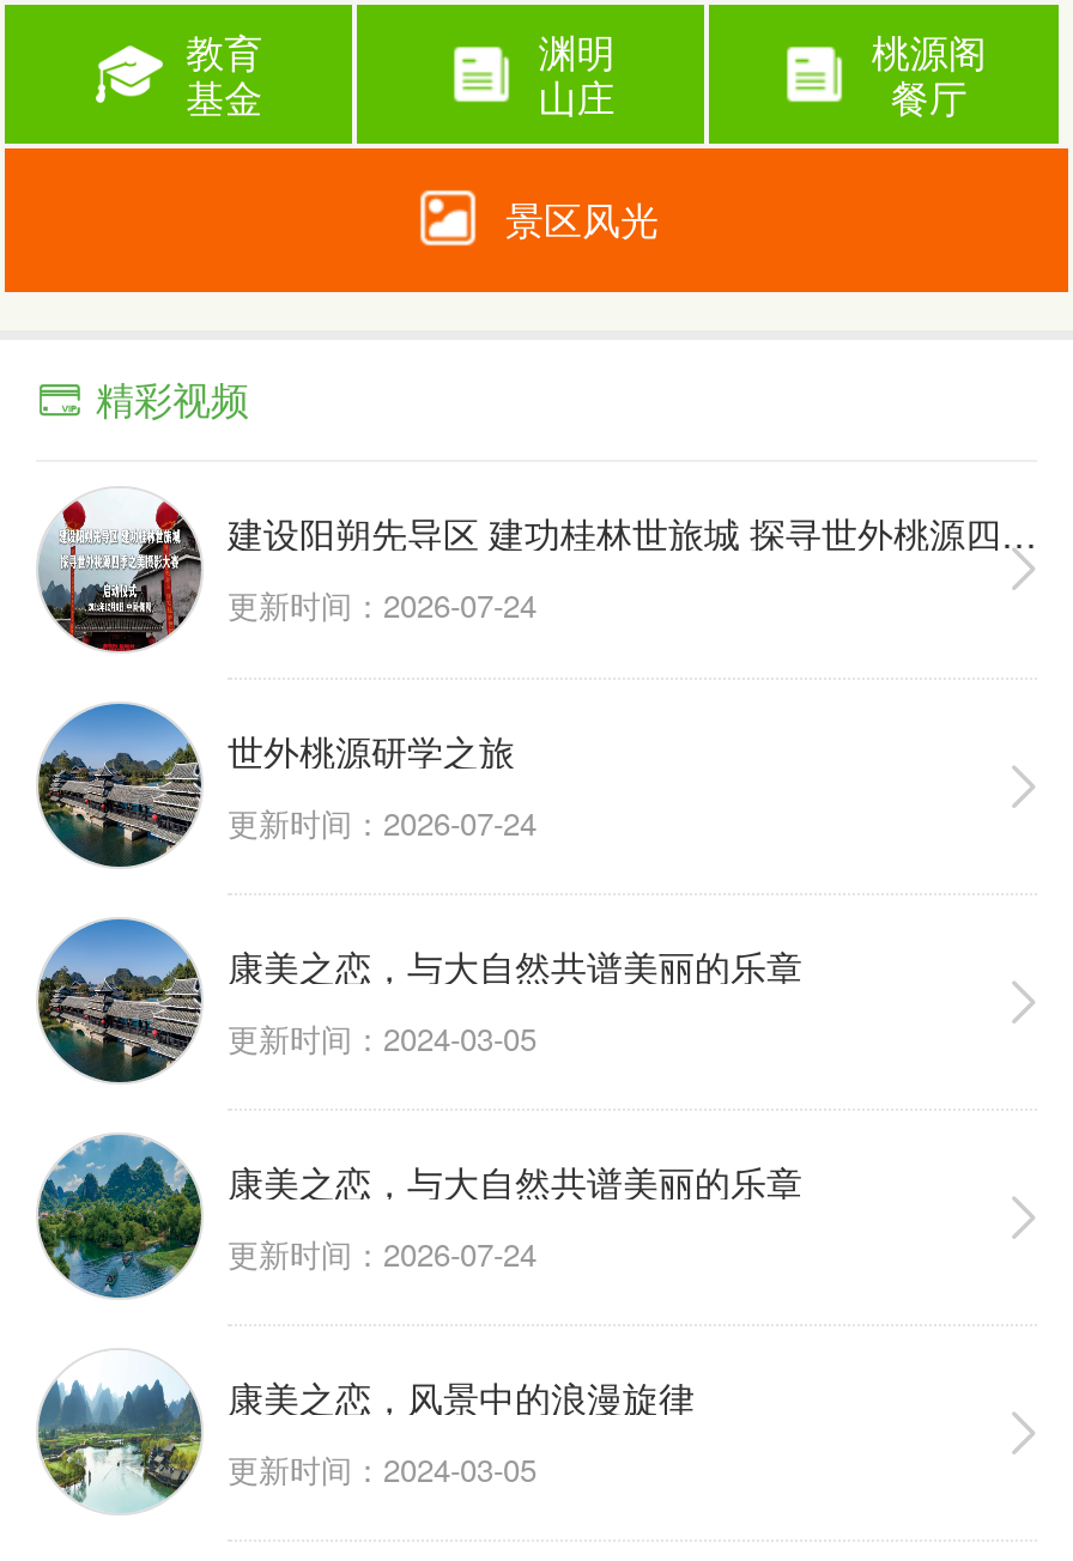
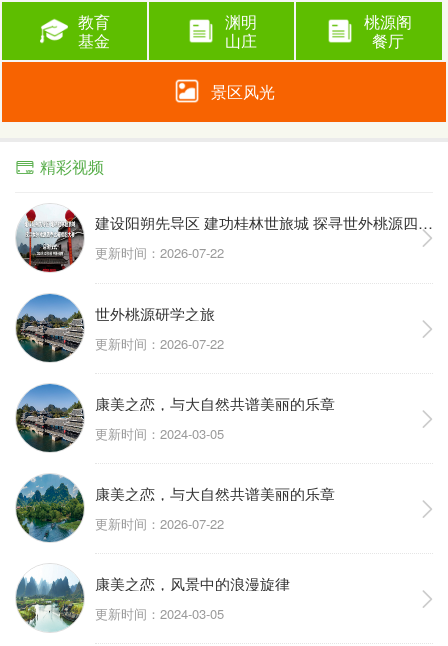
- 更新时间：2026-07-24
+ 更新时间：2026-07-22

- 更新时间：2026-07-24
+ 更新时间：2026-07-22

- 更新时间：2026-07-24
+ 更新时间：2026-07-22
